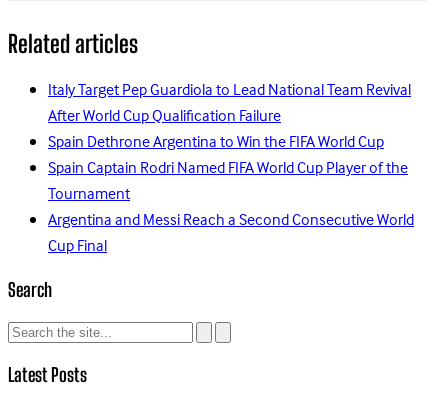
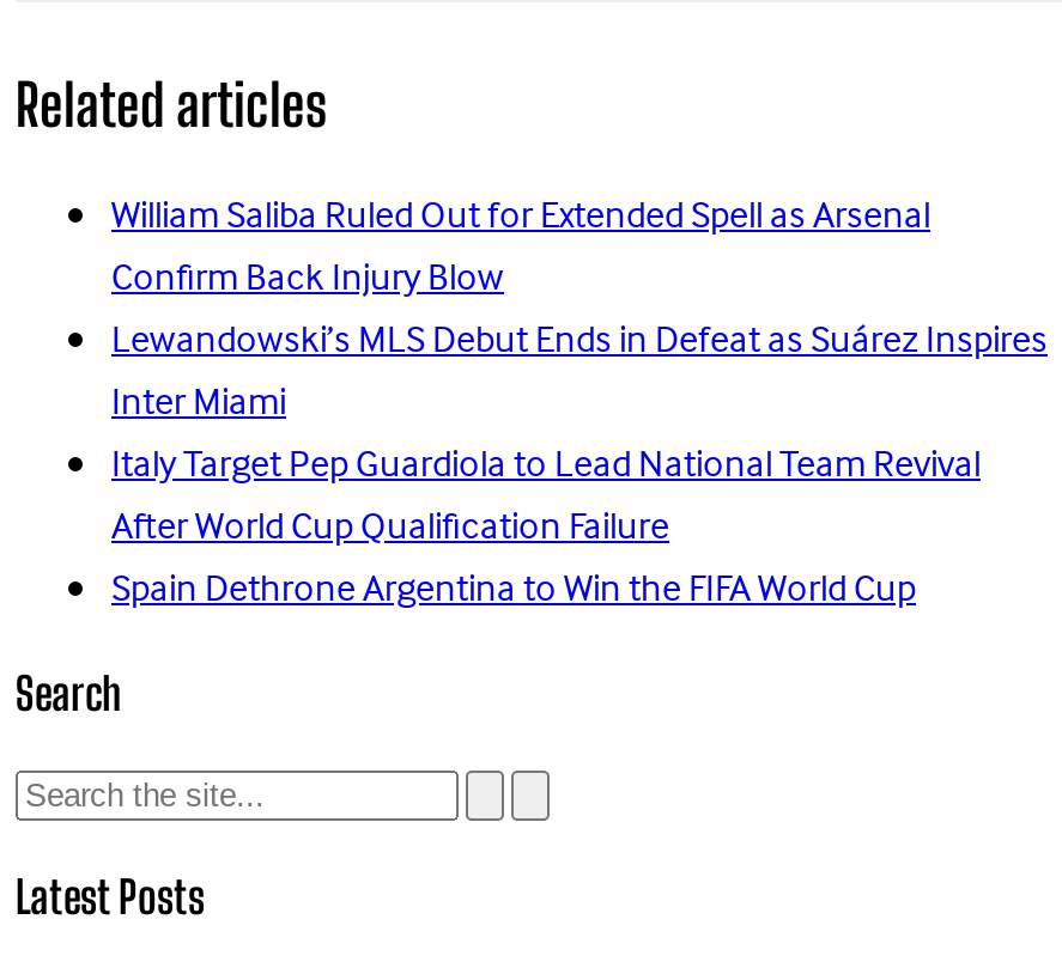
+ William Saliba Ruled Out for Extended Spell as Arsenal
+ Confirm Back Injury Blow
+ Lewandowski’s MLS Debut Ends in Defeat as Suárez Inspires
+ Inter Miami

moved down: Italy Target Pep Guardiola to Lead National Team Revival | After World Cup Qualification Failure | Spain Dethrone Argentina to Win the FIFA World Cup

- Spain Captain Rodri Named FIFA World Cup Player of the
- Tournament
- Argentina and Messi Reach a Second Consecutive World
- Cup Final
